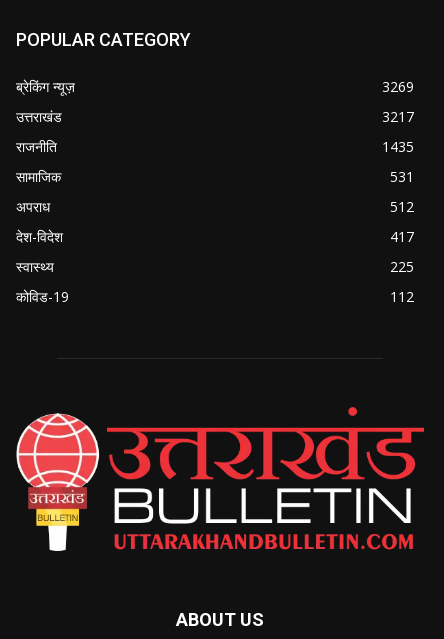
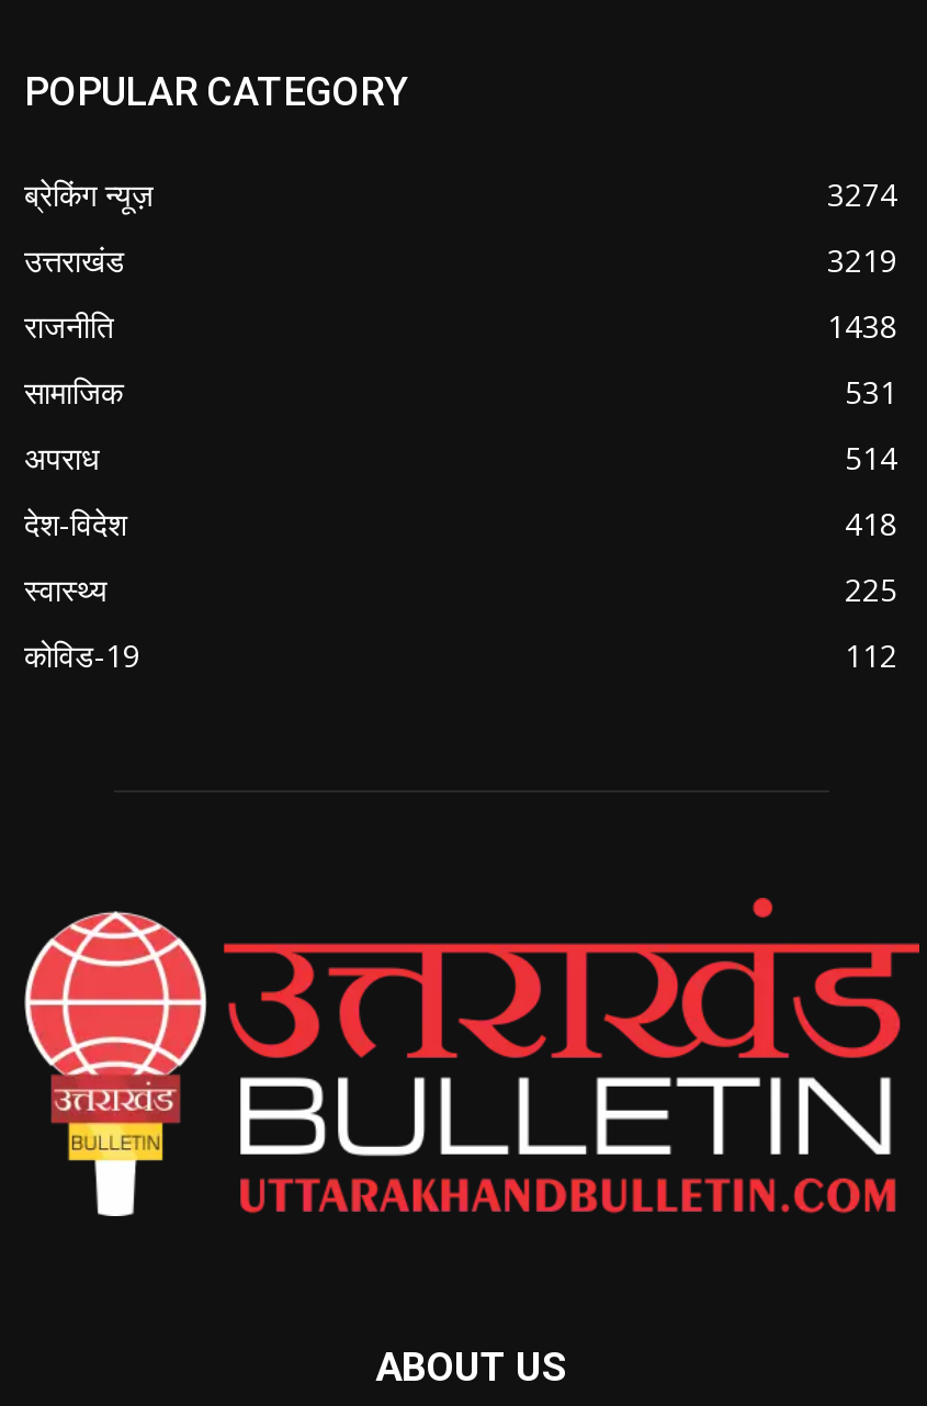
- 3269
+ 3274

- 3217
+ 3219

- 1435
+ 1438

- 512
+ 514

- 417
+ 418
